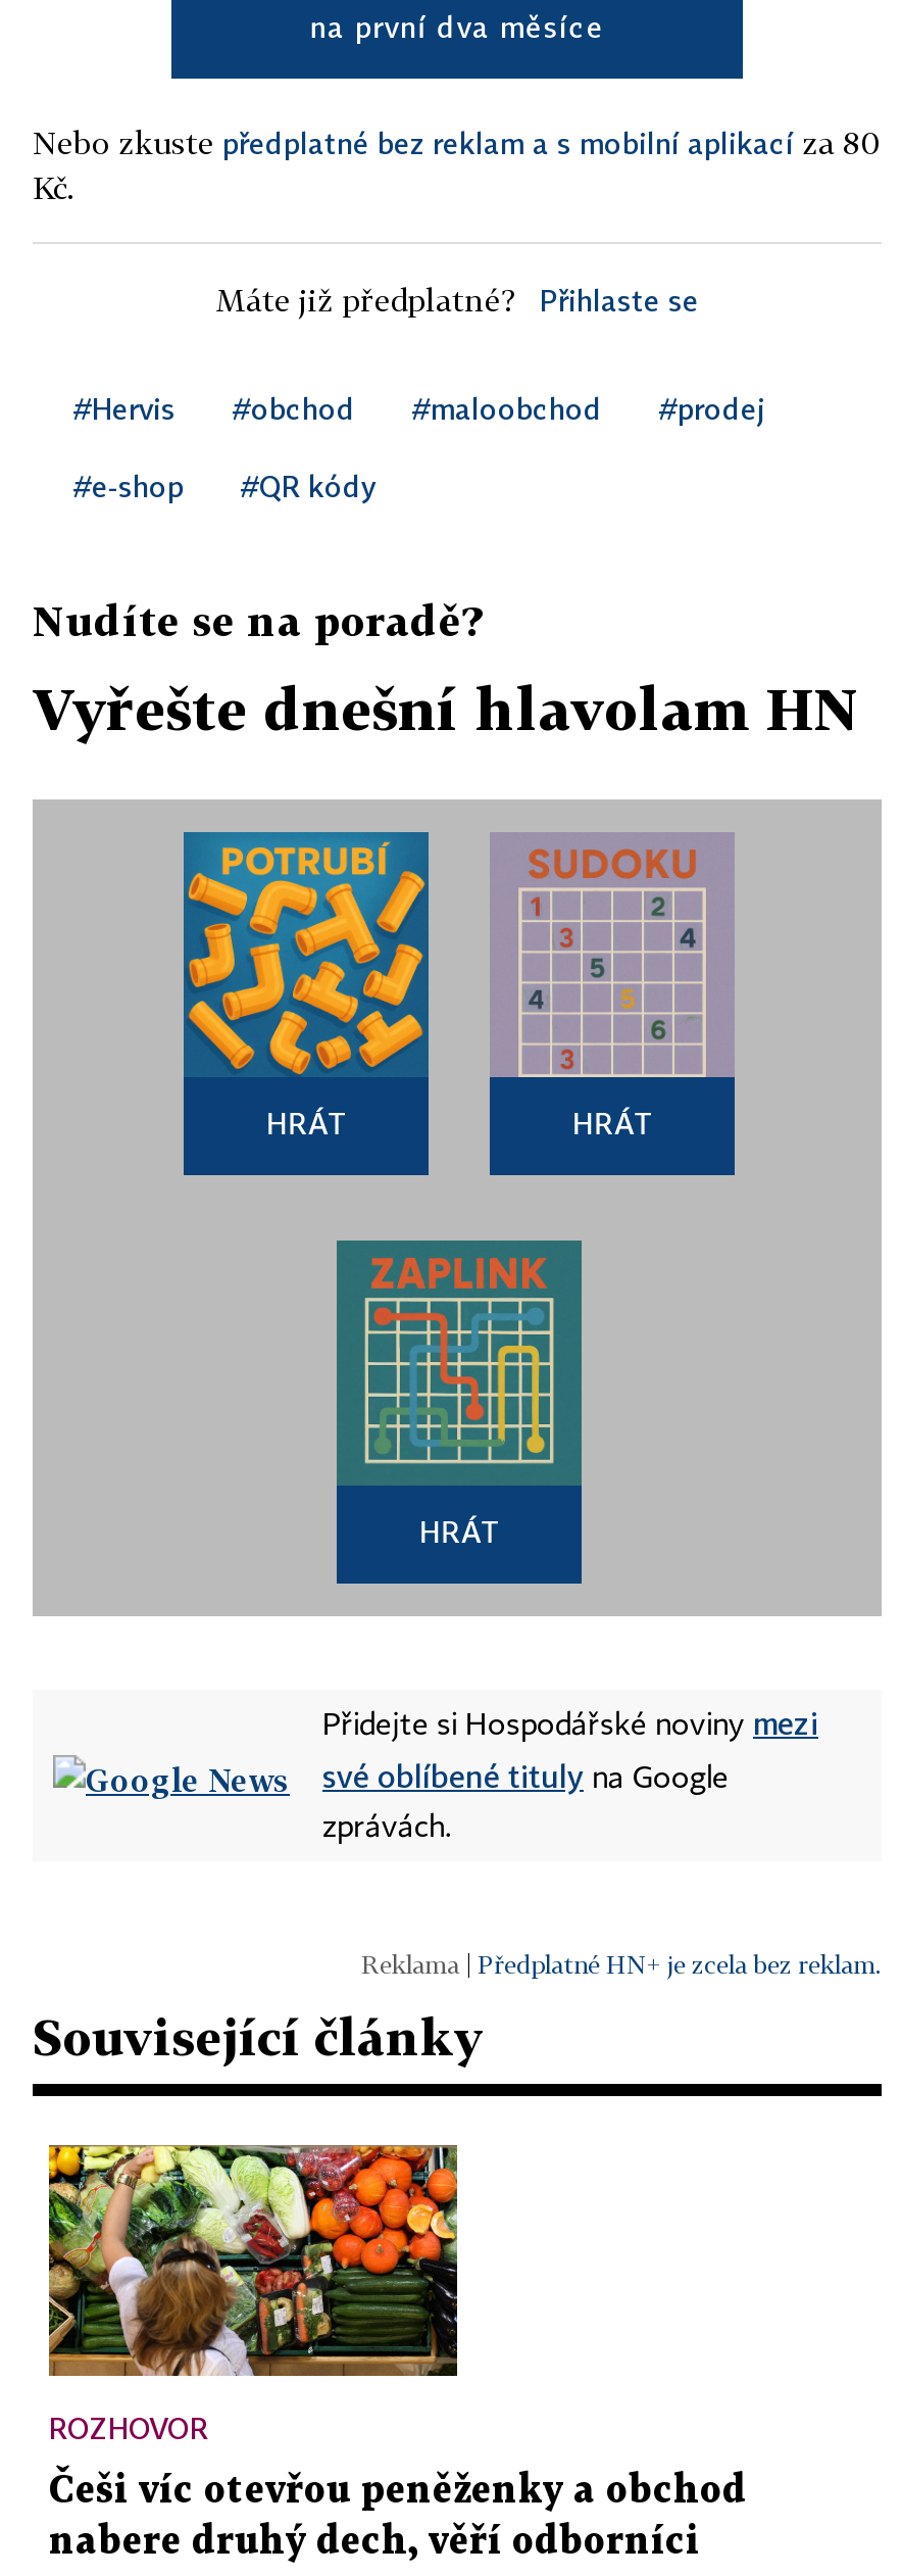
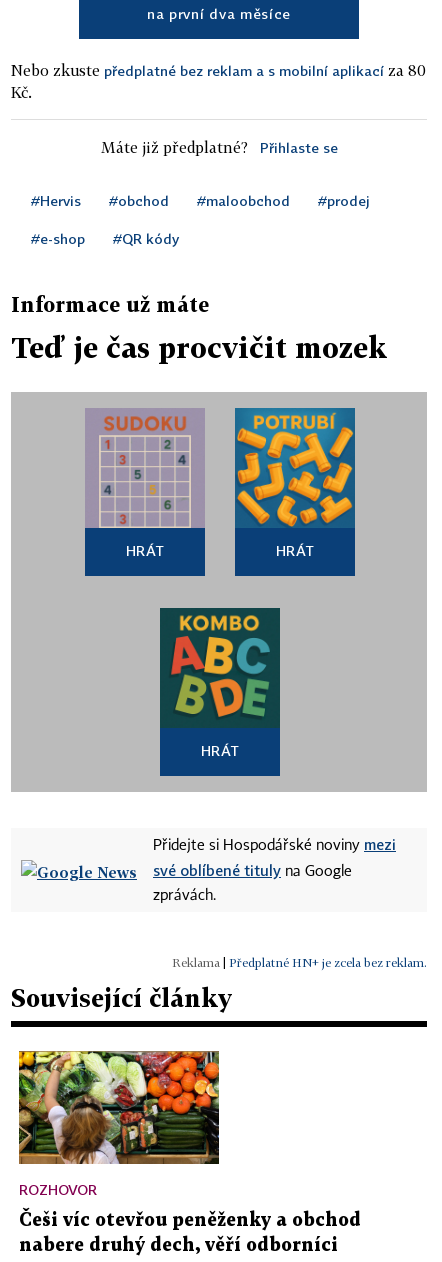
- Nudíte se na poradě?
+ Informace už máte

- Vyřešte dnešní hlavolam HN
+ Teď je čas procvičit mozek

- [image]
+ [image]

- [image]
+ [image]

- [image]
+ [image]
